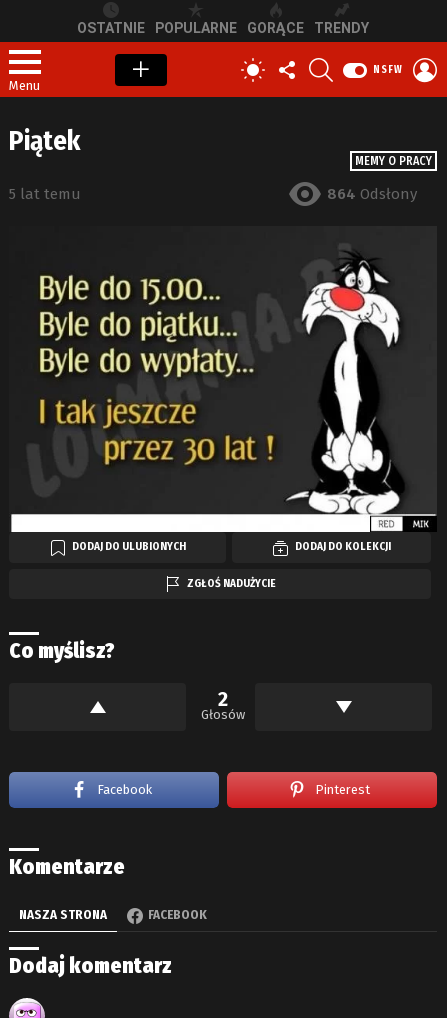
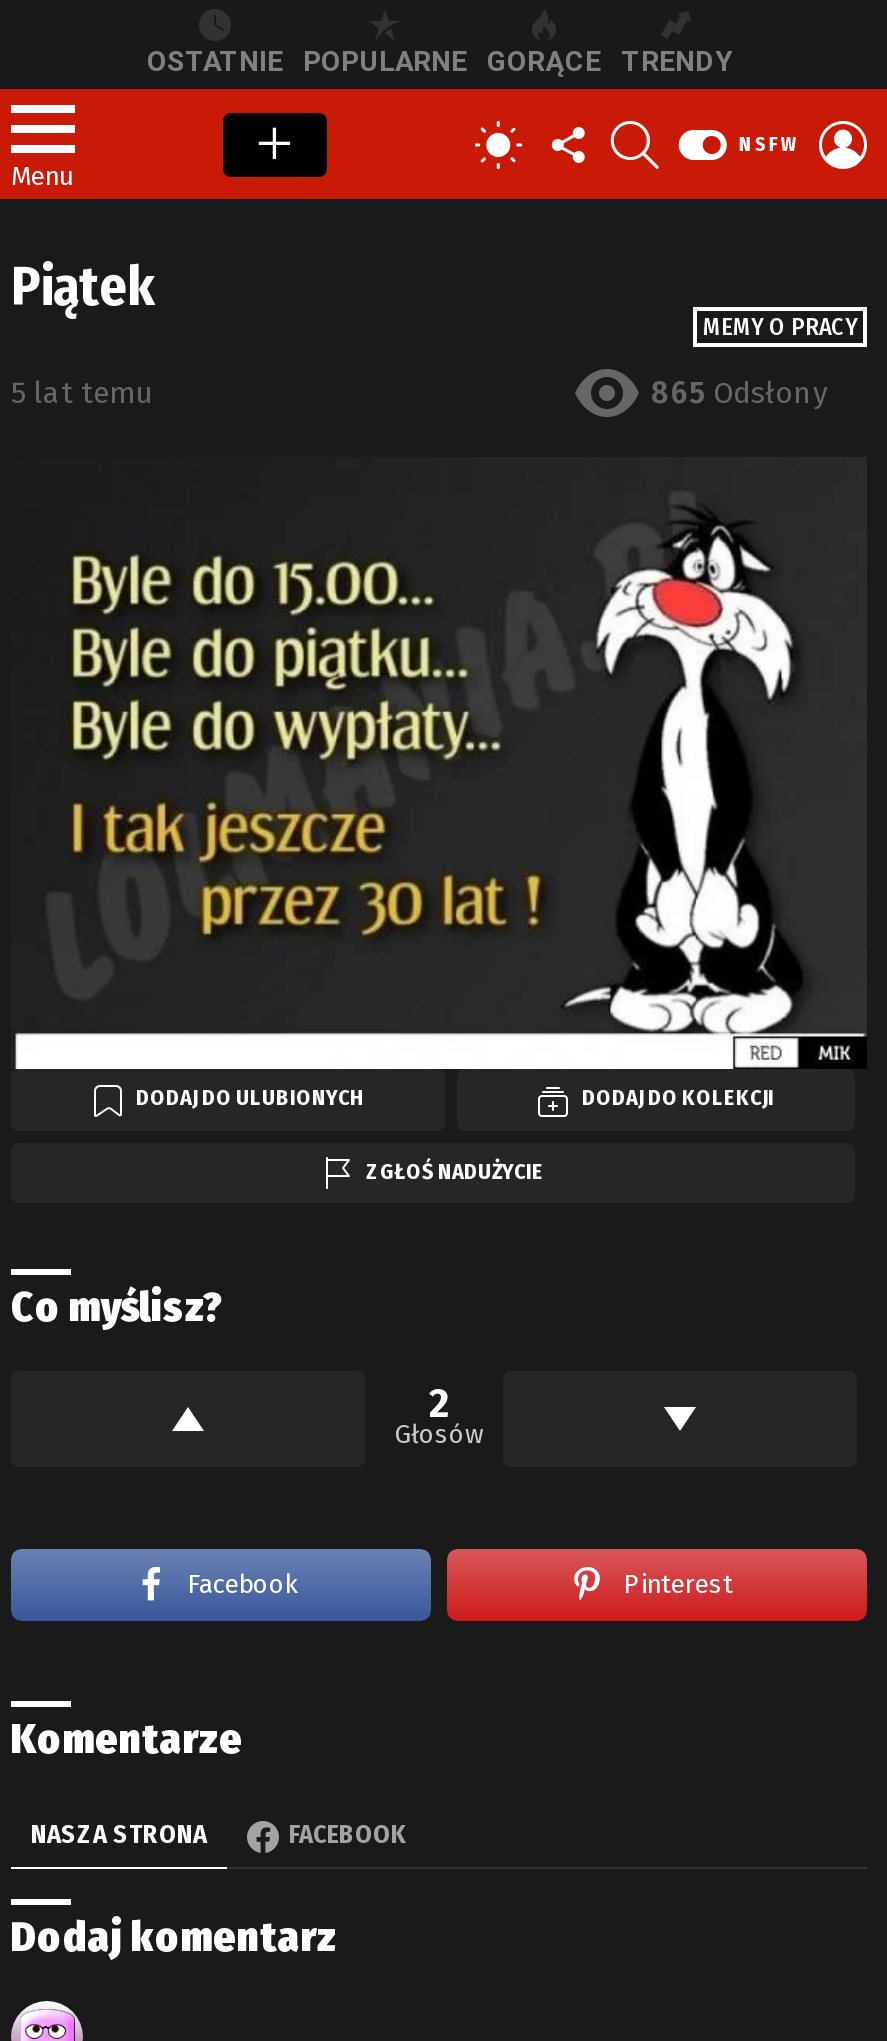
- 864 Odsłony
+ 865 Odsłony
